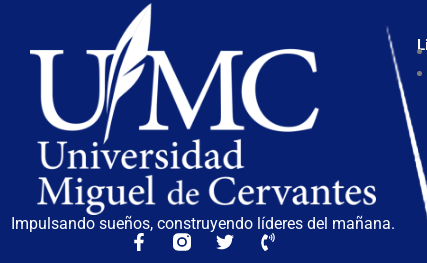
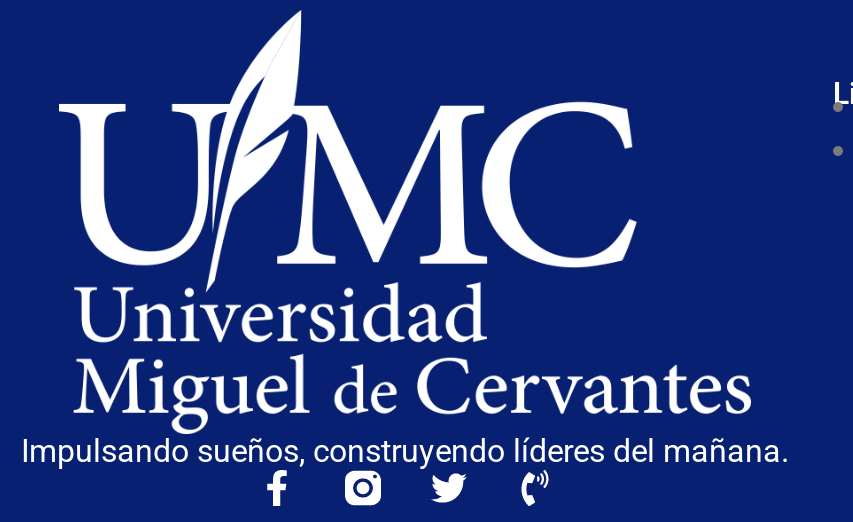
- [image]
